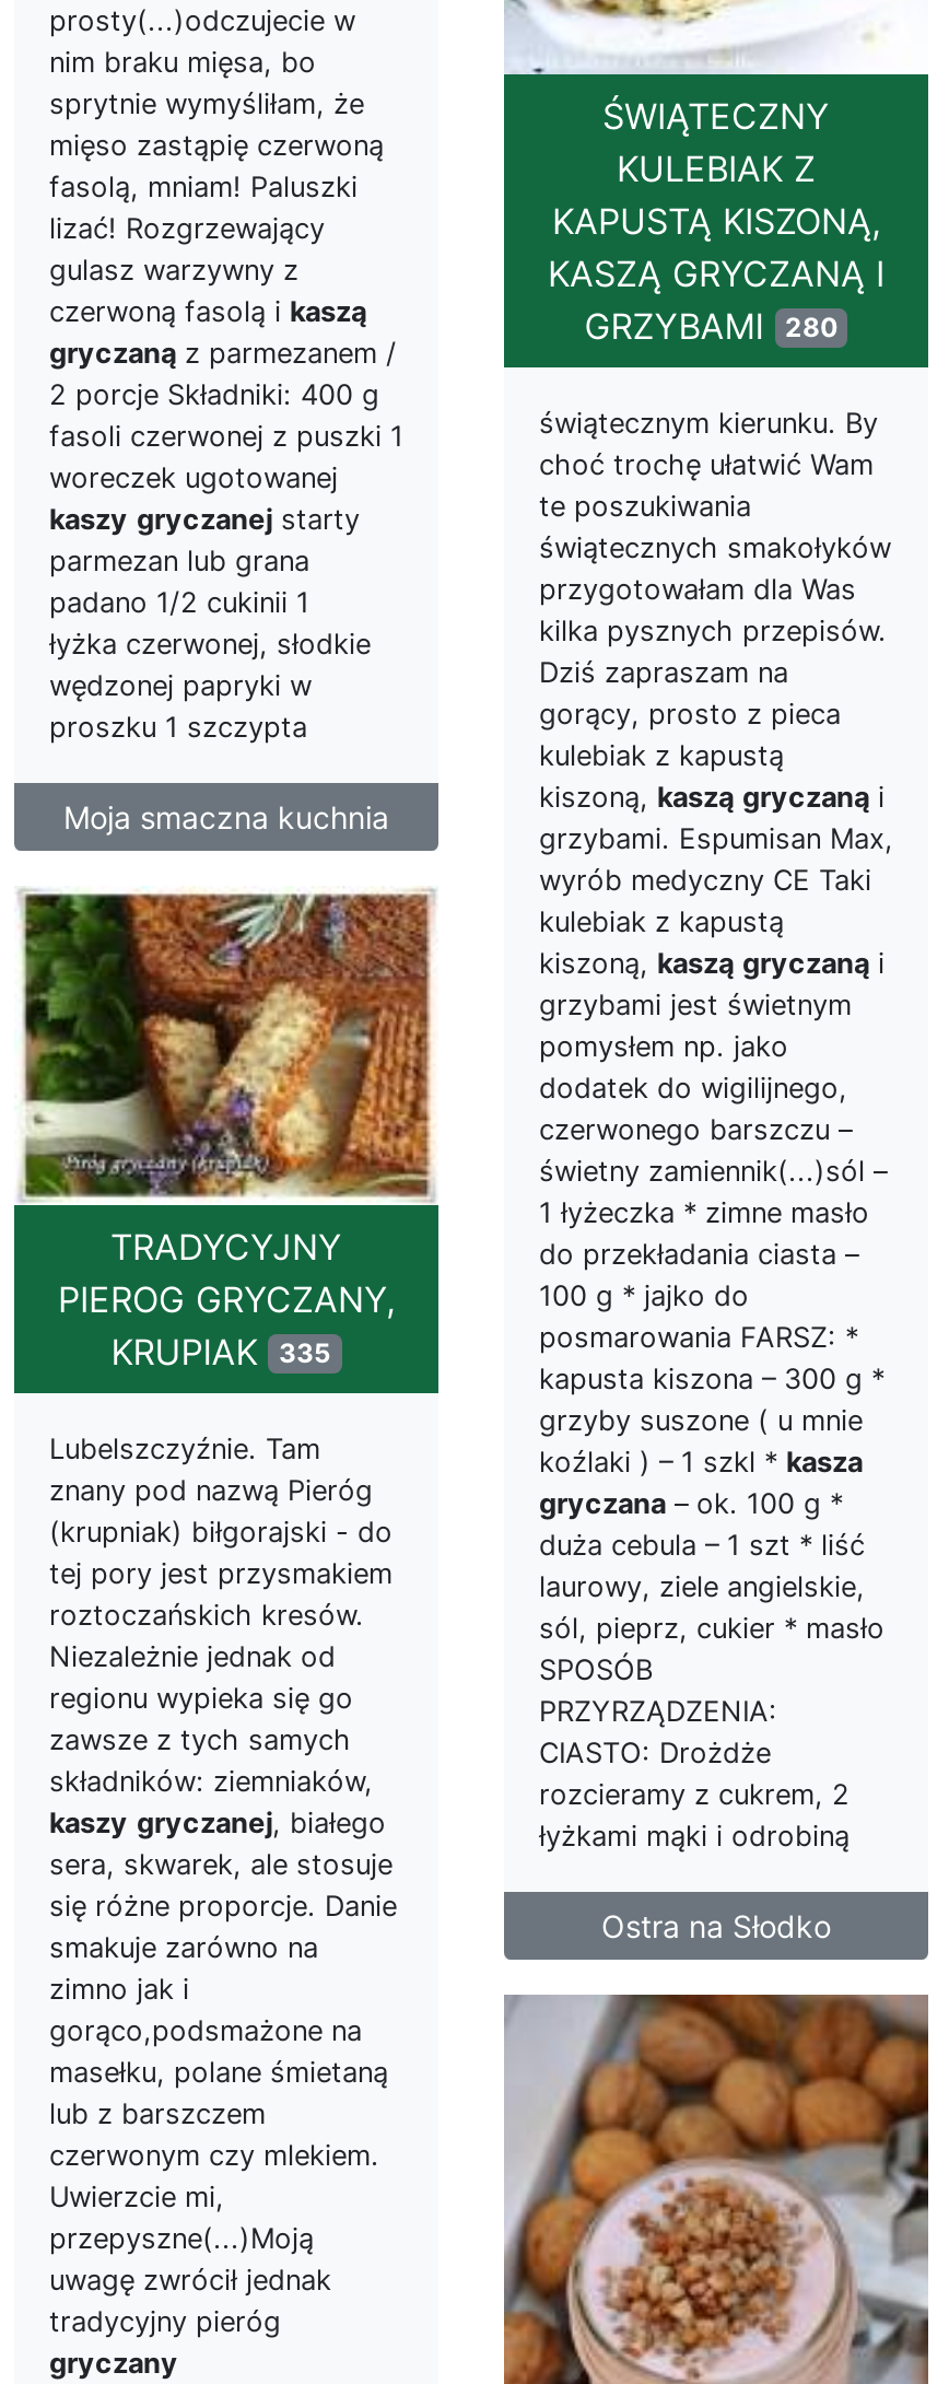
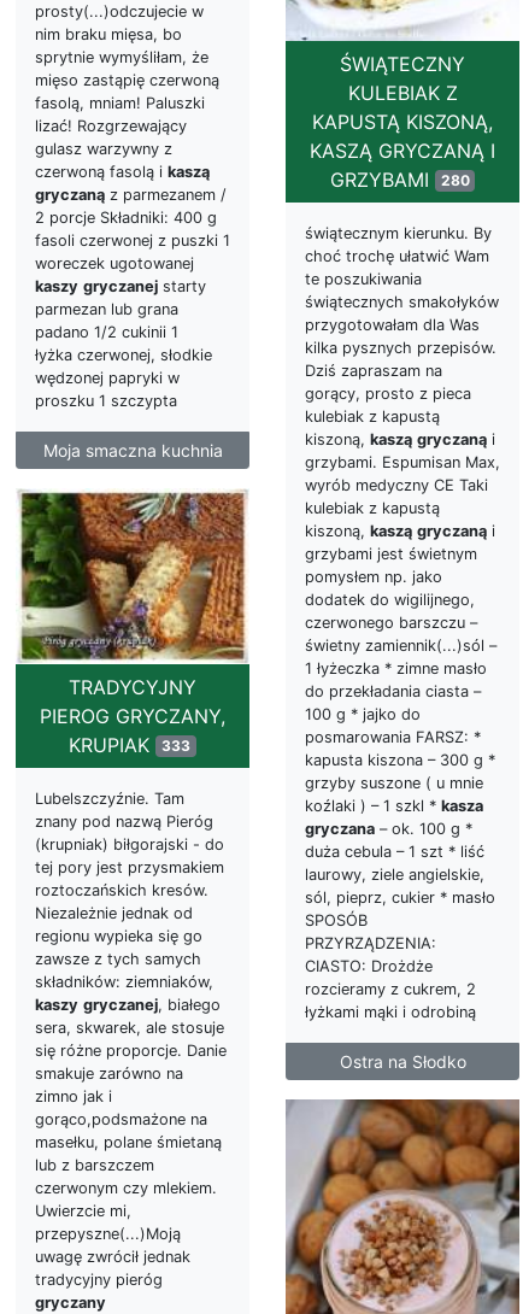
- KRUPIAK 335
+ KRUPIAK 333
